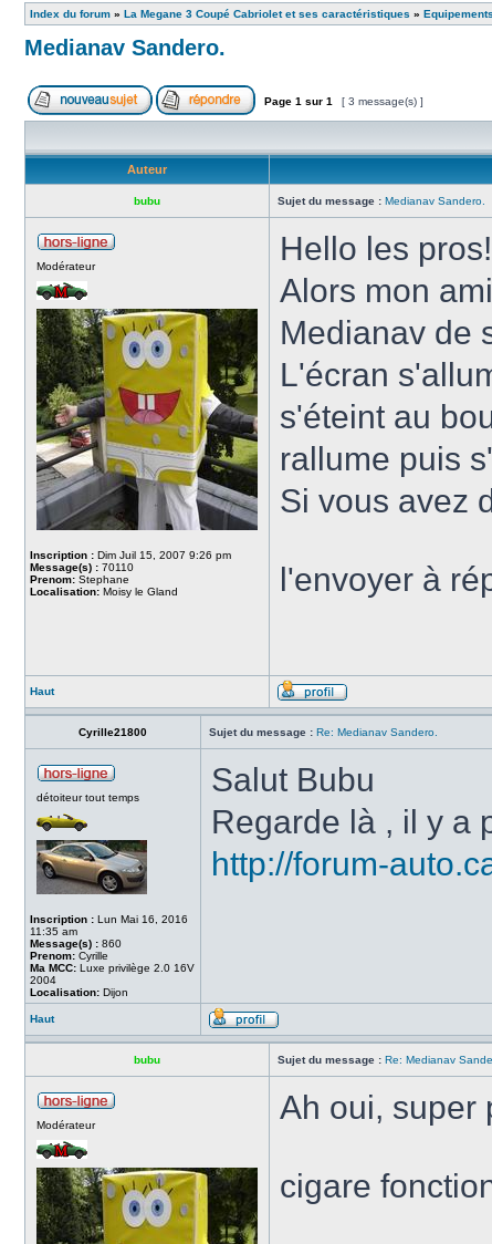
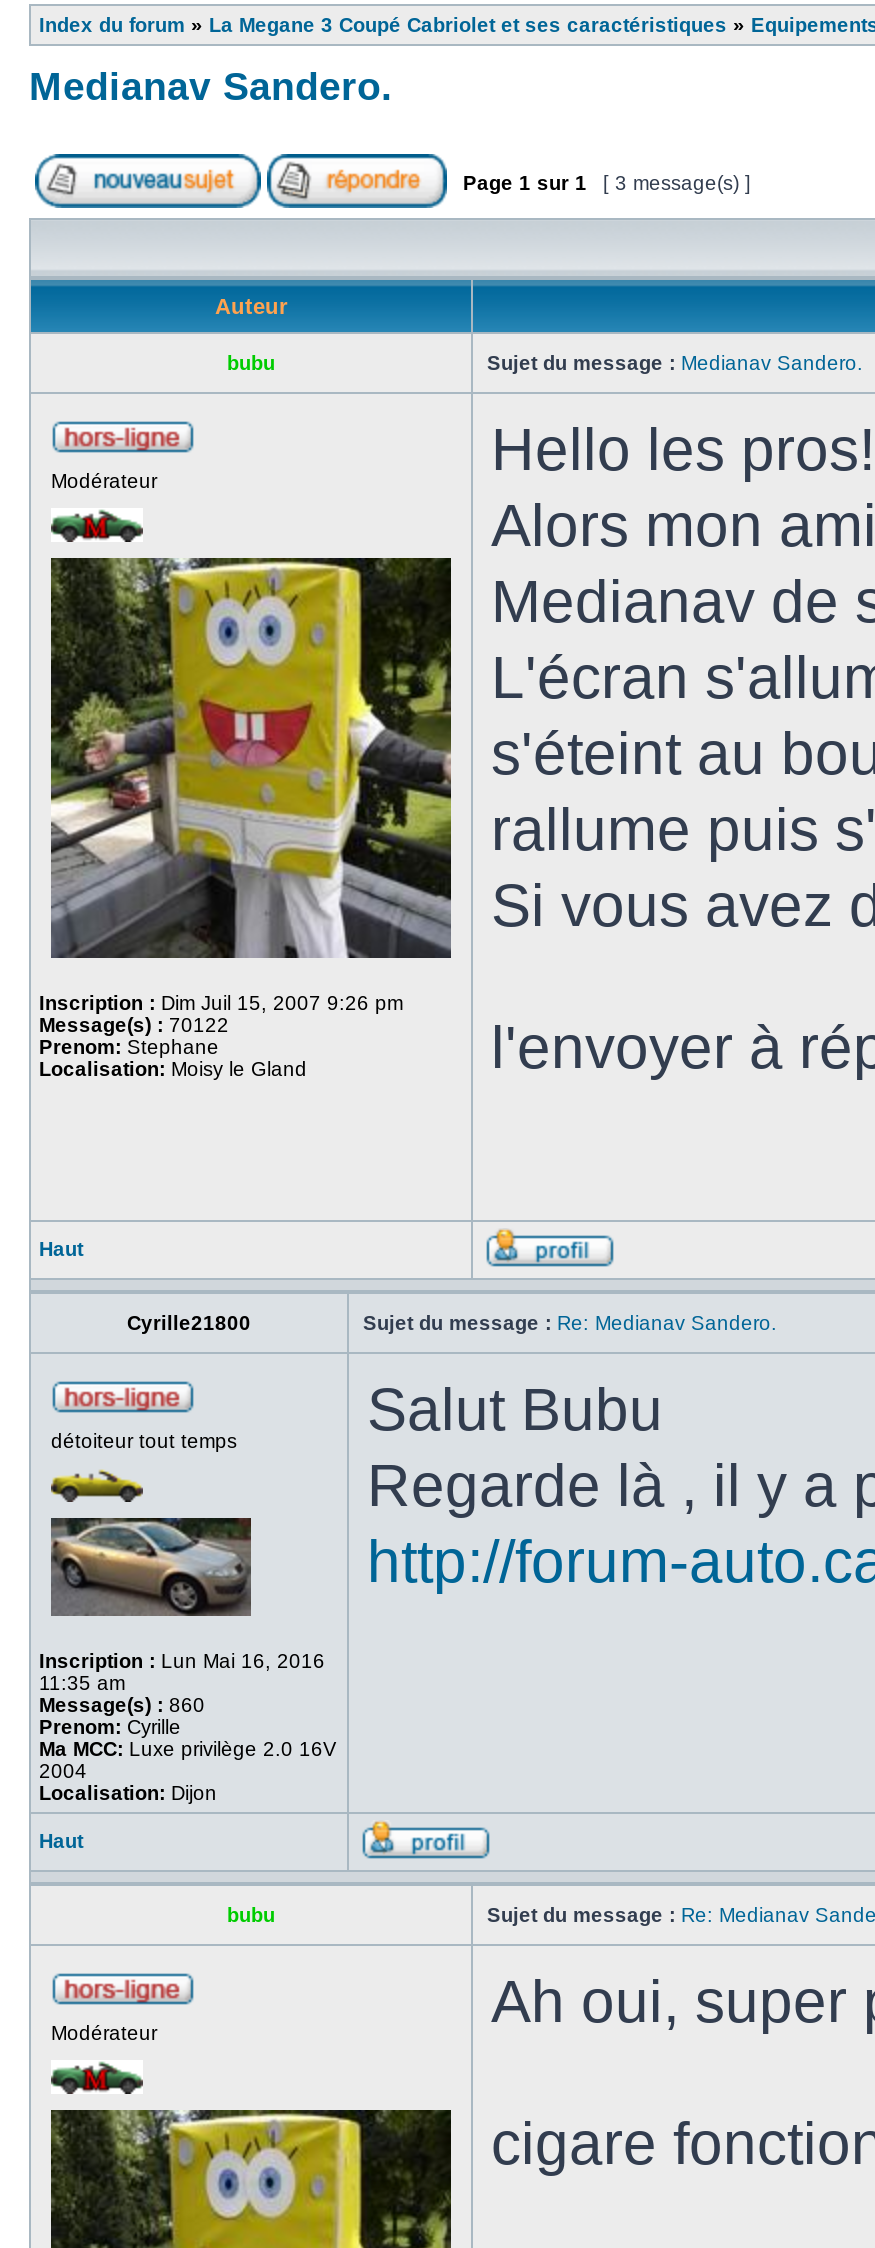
- Message(s) : 70110
+ Message(s) : 70122
